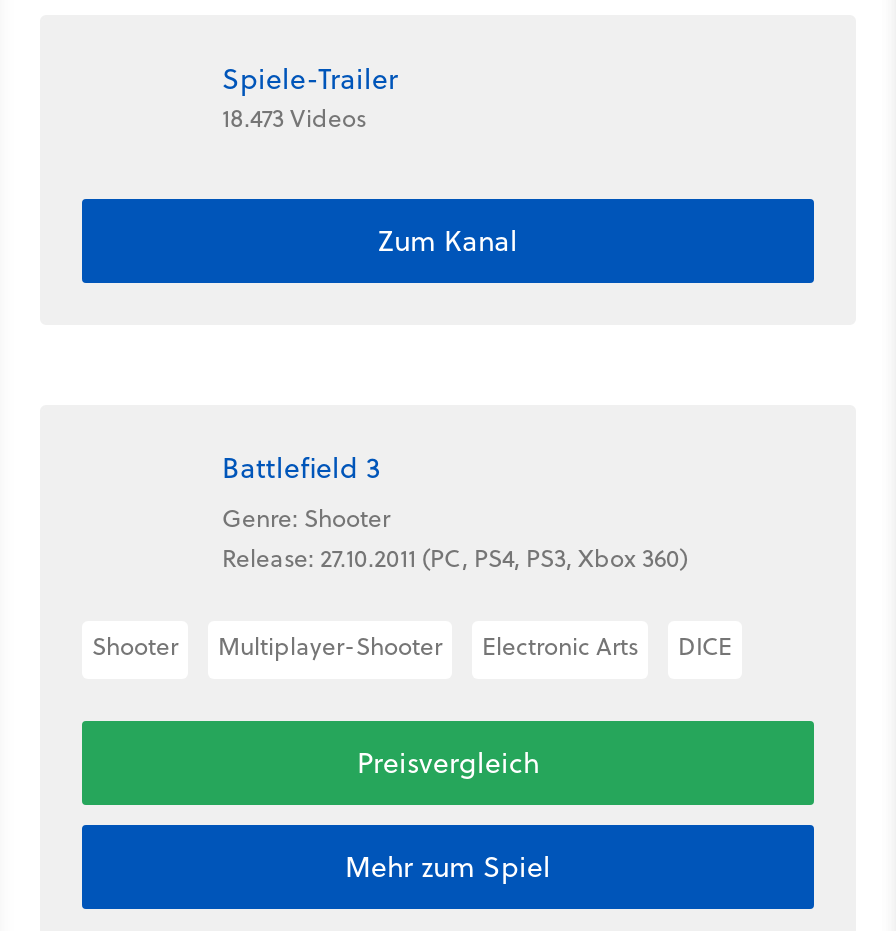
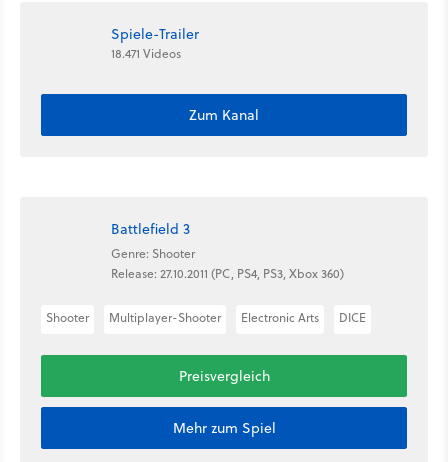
- 18.473 Videos
+ 18.471 Videos
